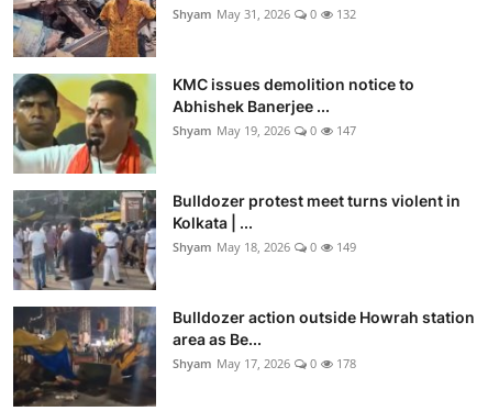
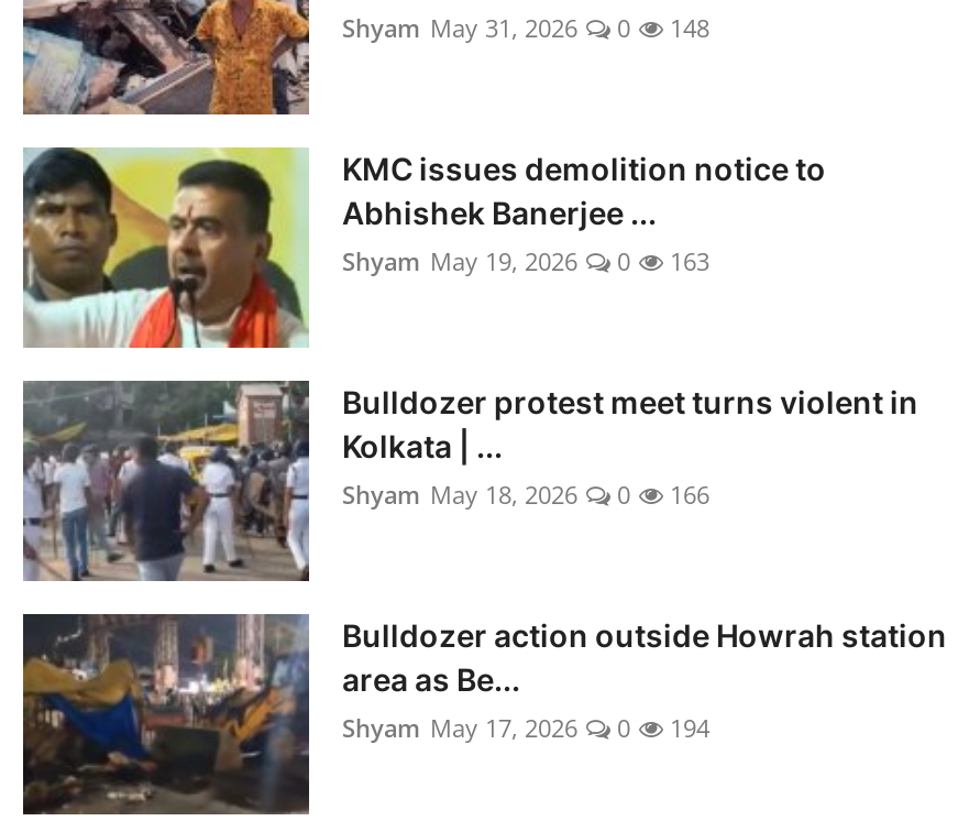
- Shyam May 31, 2026 0 132
+ Shyam May 31, 2026 0 148

- Shyam May 19, 2026 0 147
+ Shyam May 19, 2026 0 163

- Shyam May 18, 2026 0 149
+ Shyam May 18, 2026 0 166

- Shyam May 17, 2026 0 178
+ Shyam May 17, 2026 0 194
